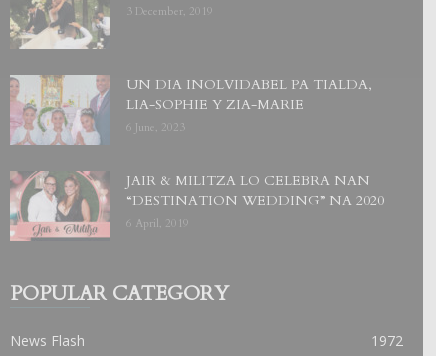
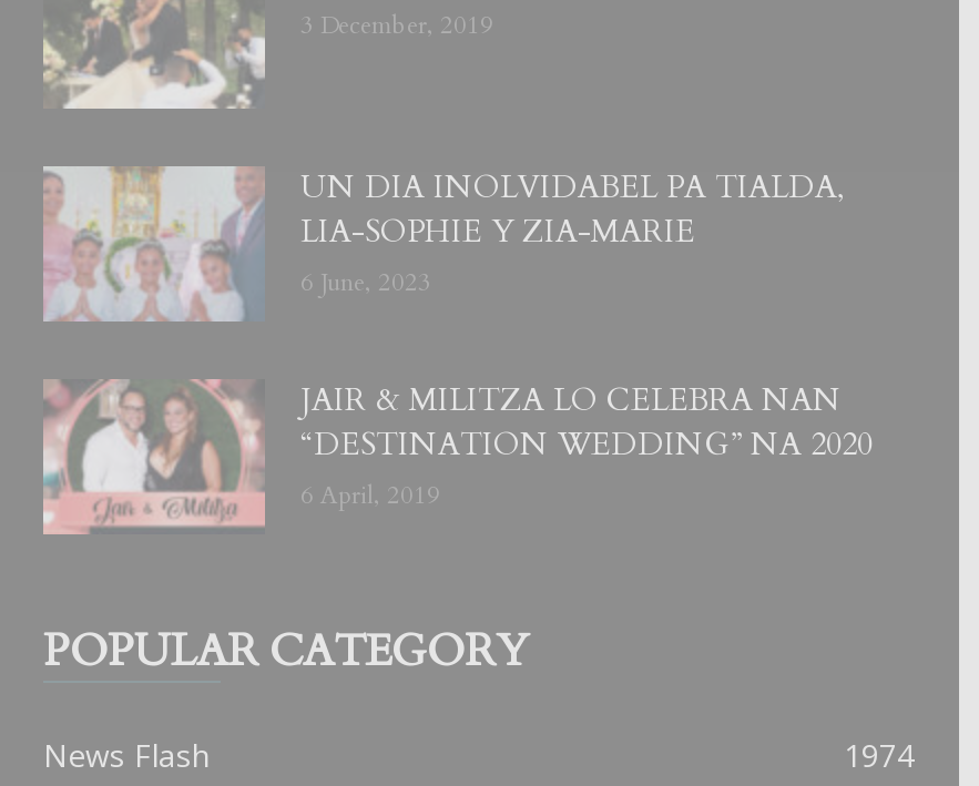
- 1972
+ 1974
